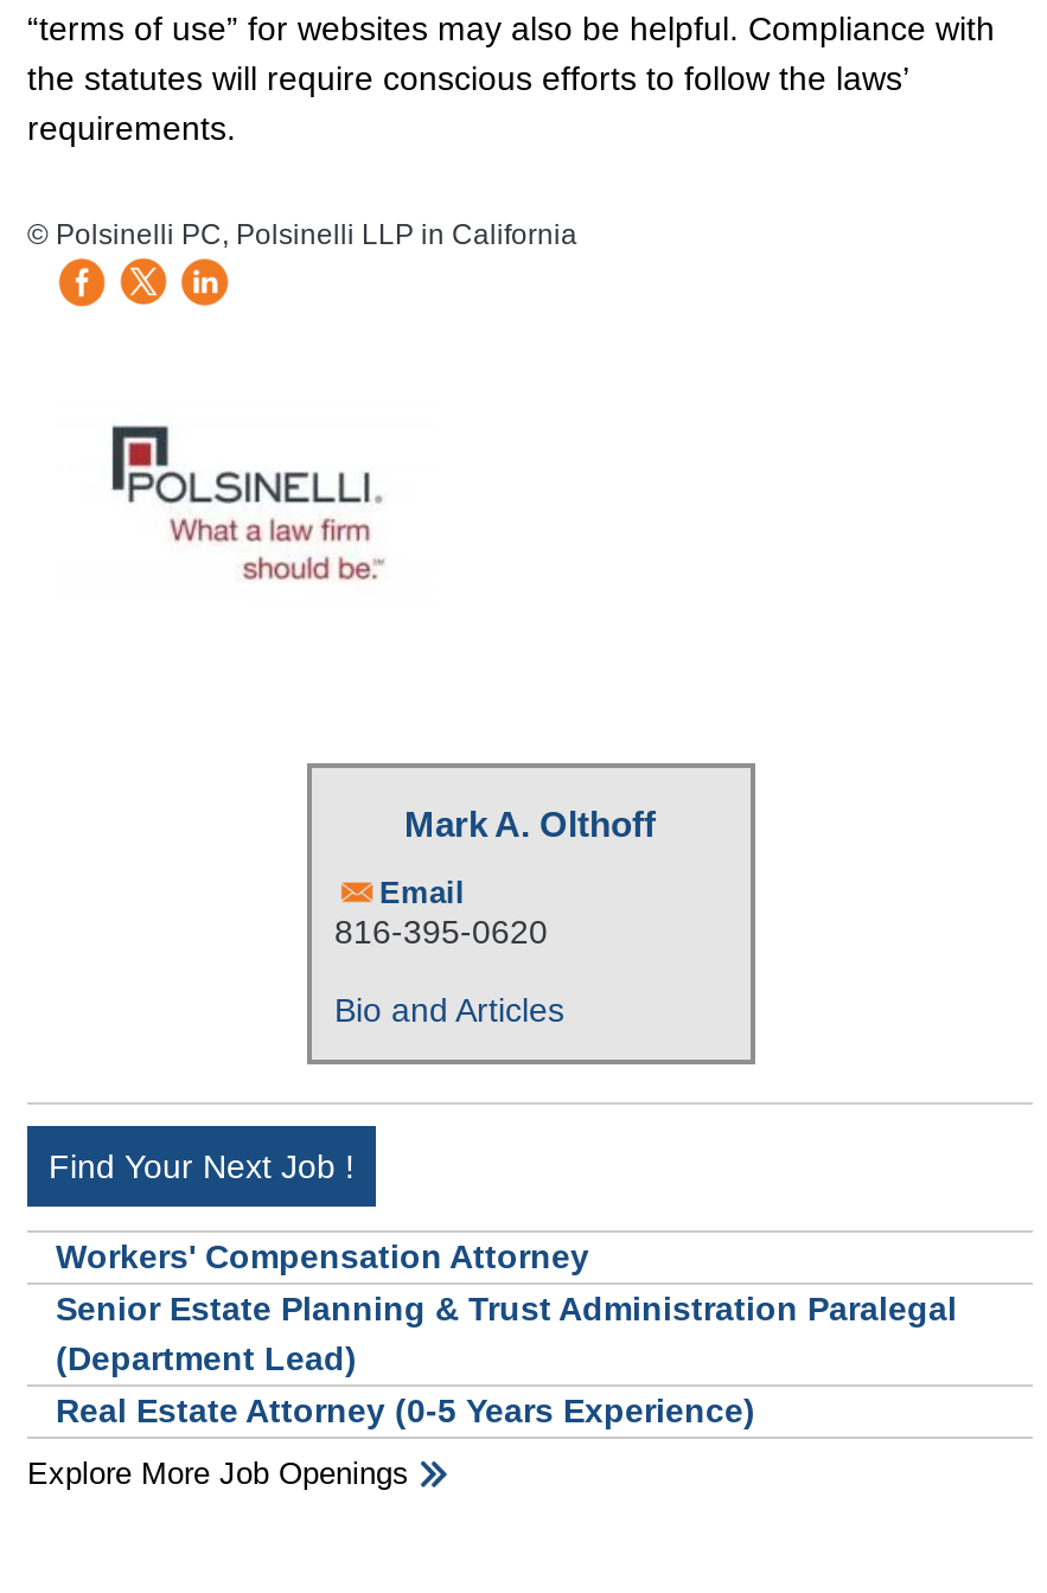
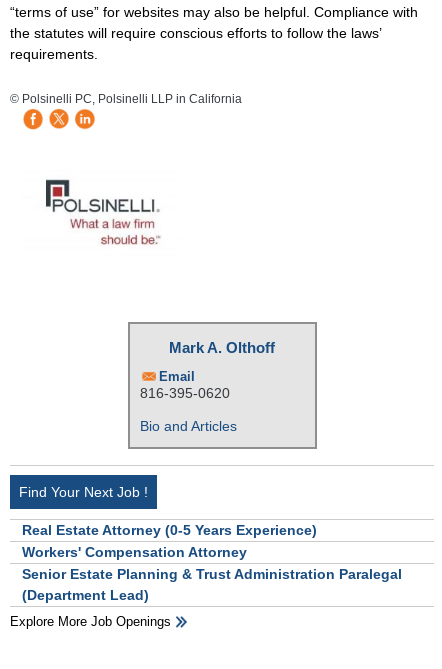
moved down: Workers' Compensation Attorney | Senior Estate Planning & Trust Administration Paralegal | (Department Lead)

moved up: Real Estate Attorney (0-5 Years Experience)
